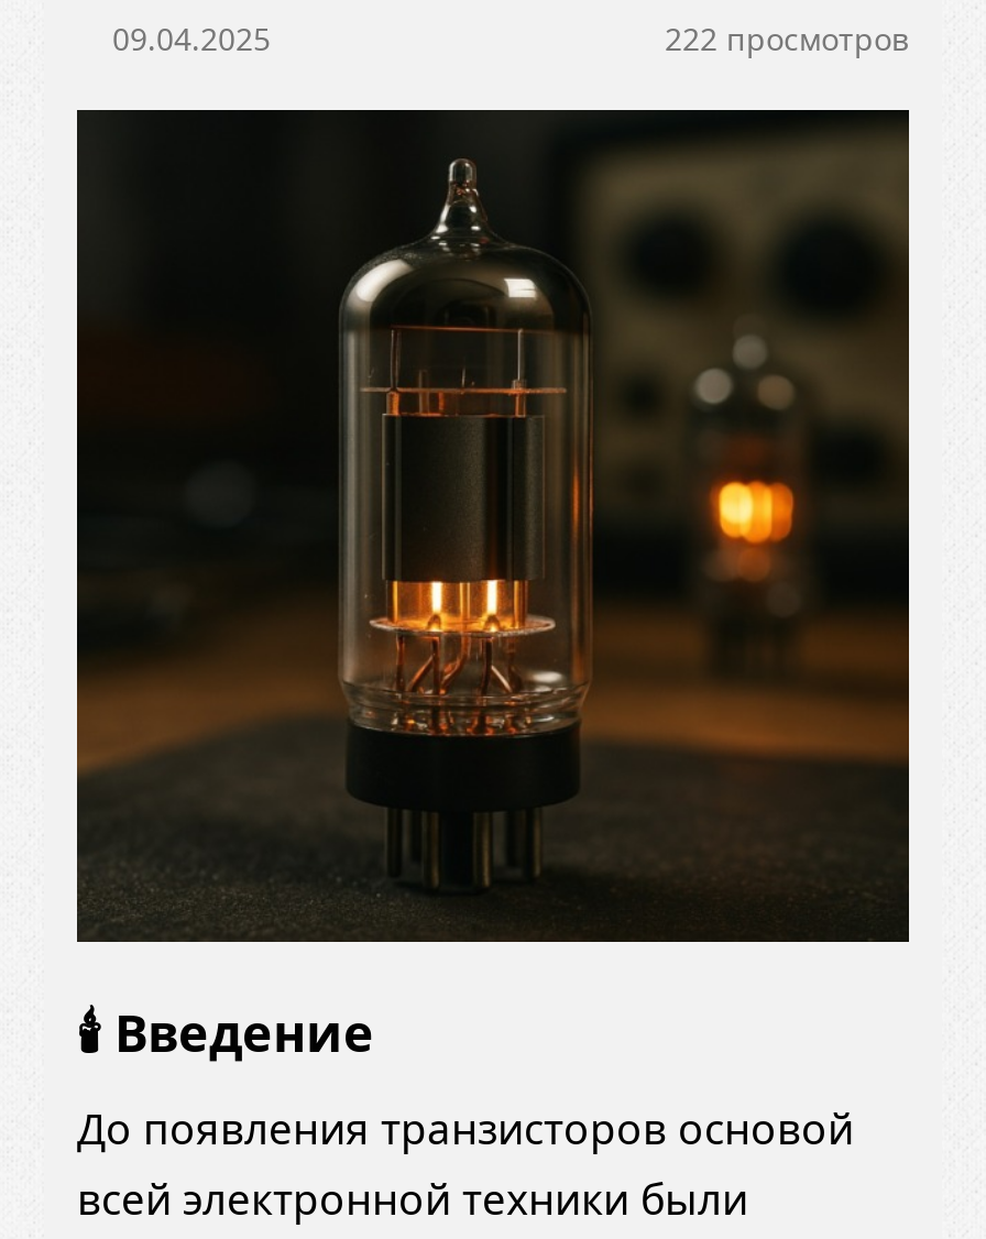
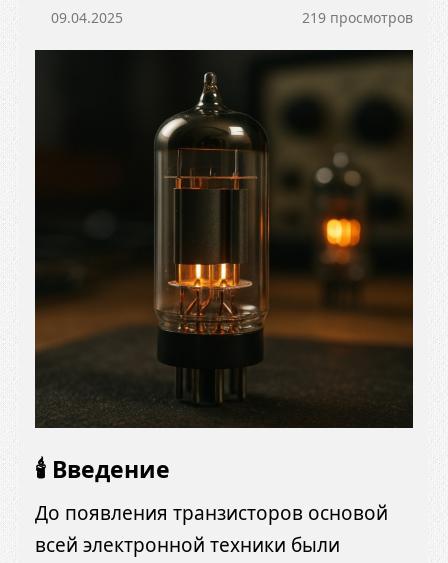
- 222 просмотров
+ 219 просмотров
